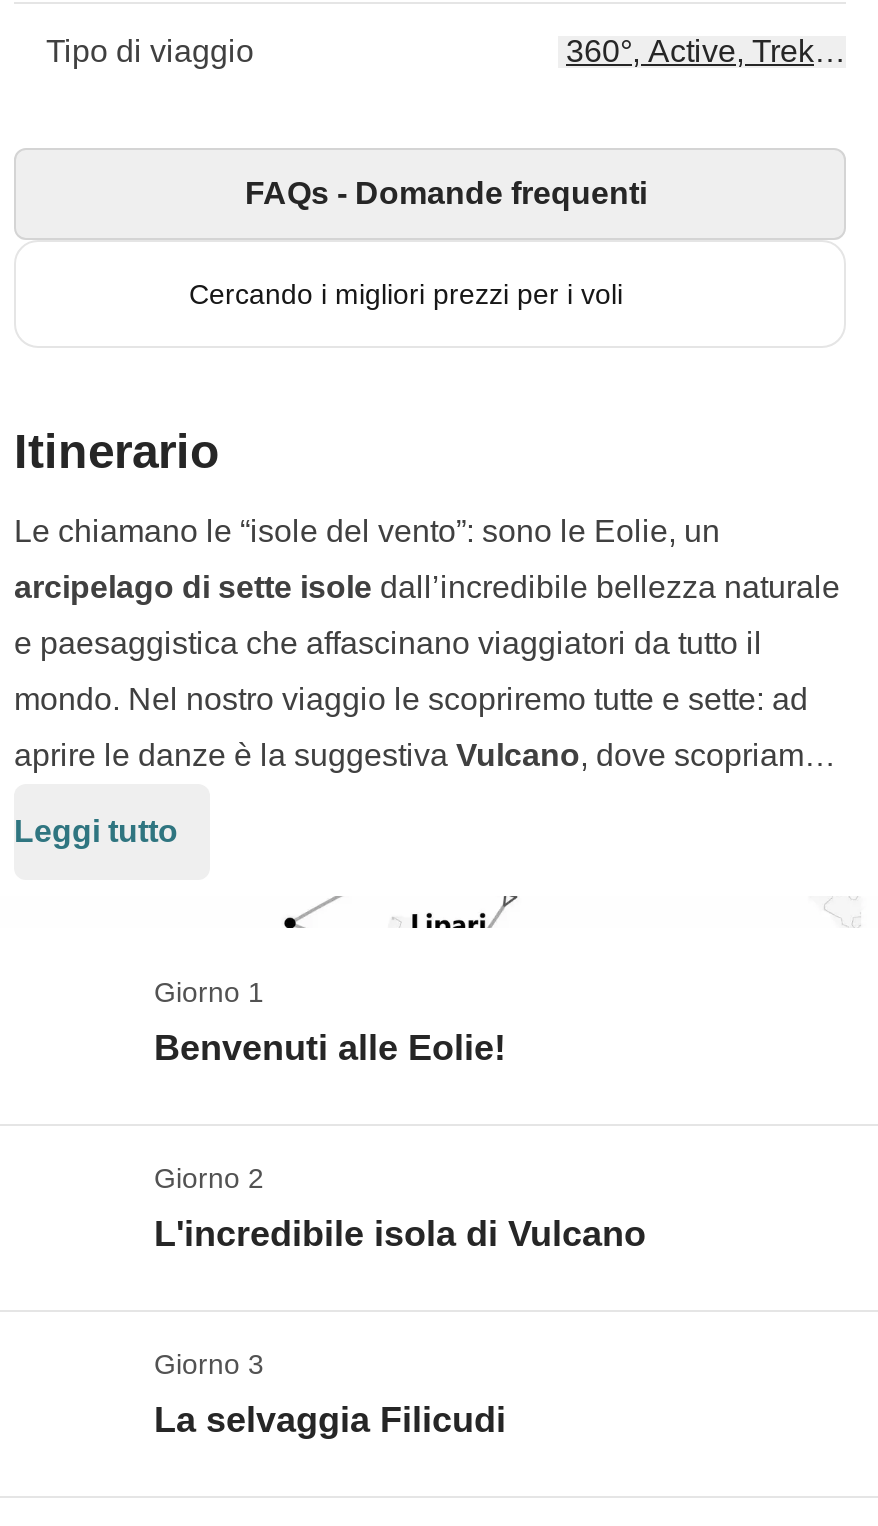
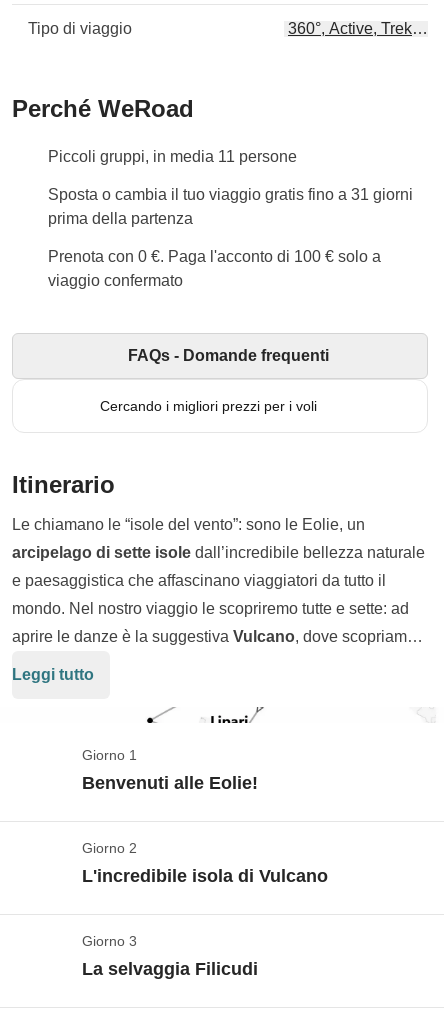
+ Perché WeRoad
+ Piccoli gruppi, in media 11 persone
+ Sposta o cambia il tuo viaggio gratis fino a 31 giorni
+ prima della partenza
+ Prenota con 0 €. Paga l'acconto di 100 € solo a
+ viaggio confermato
